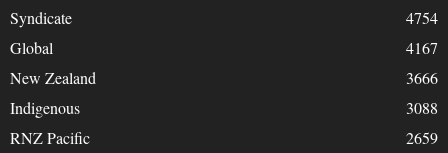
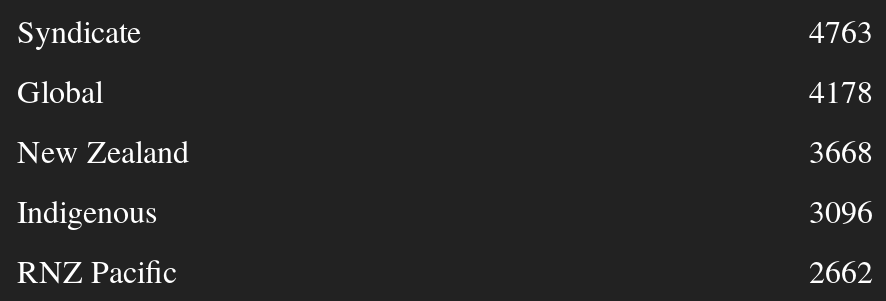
- 4754
+ 4763

- 4167
+ 4178

- 3666
+ 3668

- 3088
+ 3096

- 2659
+ 2662
